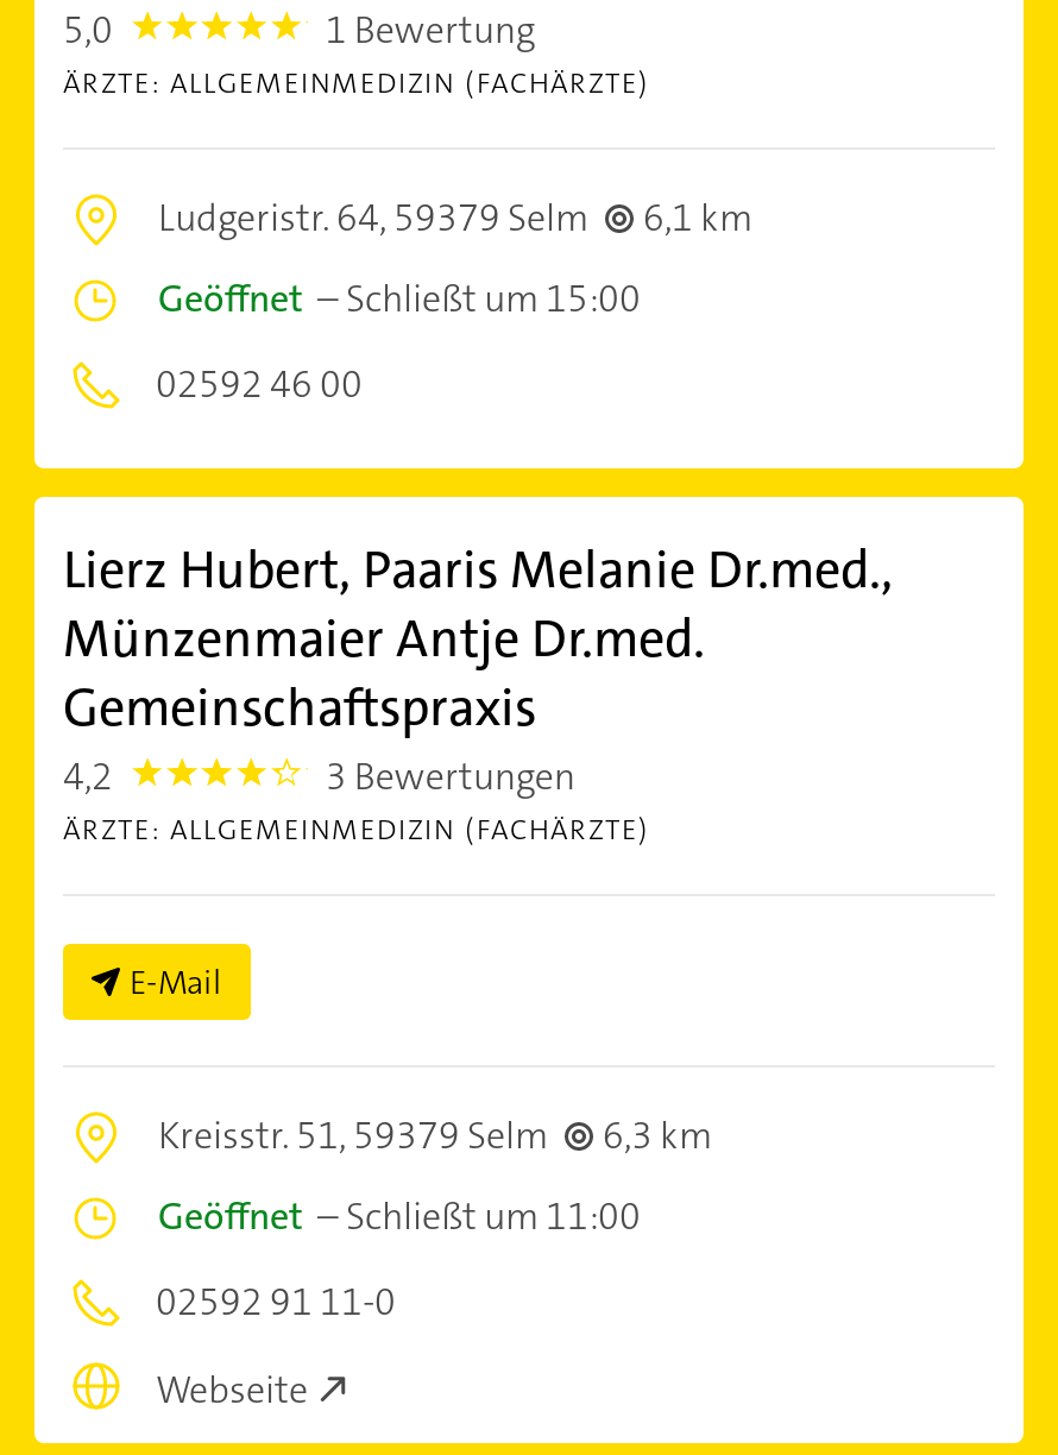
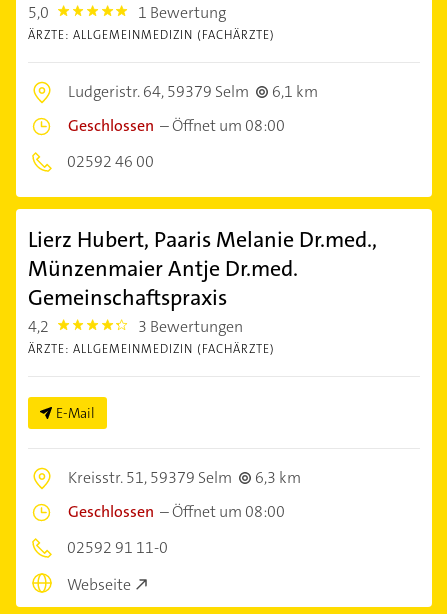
- Geöffnet – Schließt um 15:00
+ Geschlossen – Öffnet um 08:00

- Geöffnet – Schließt um 11:00
+ Geschlossen – Öffnet um 08:00
